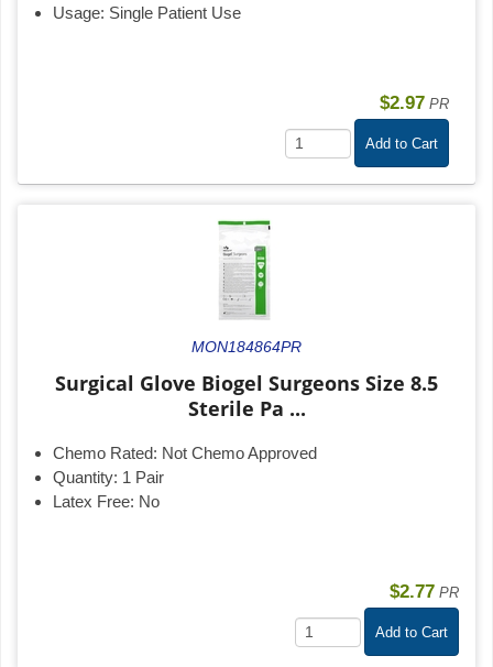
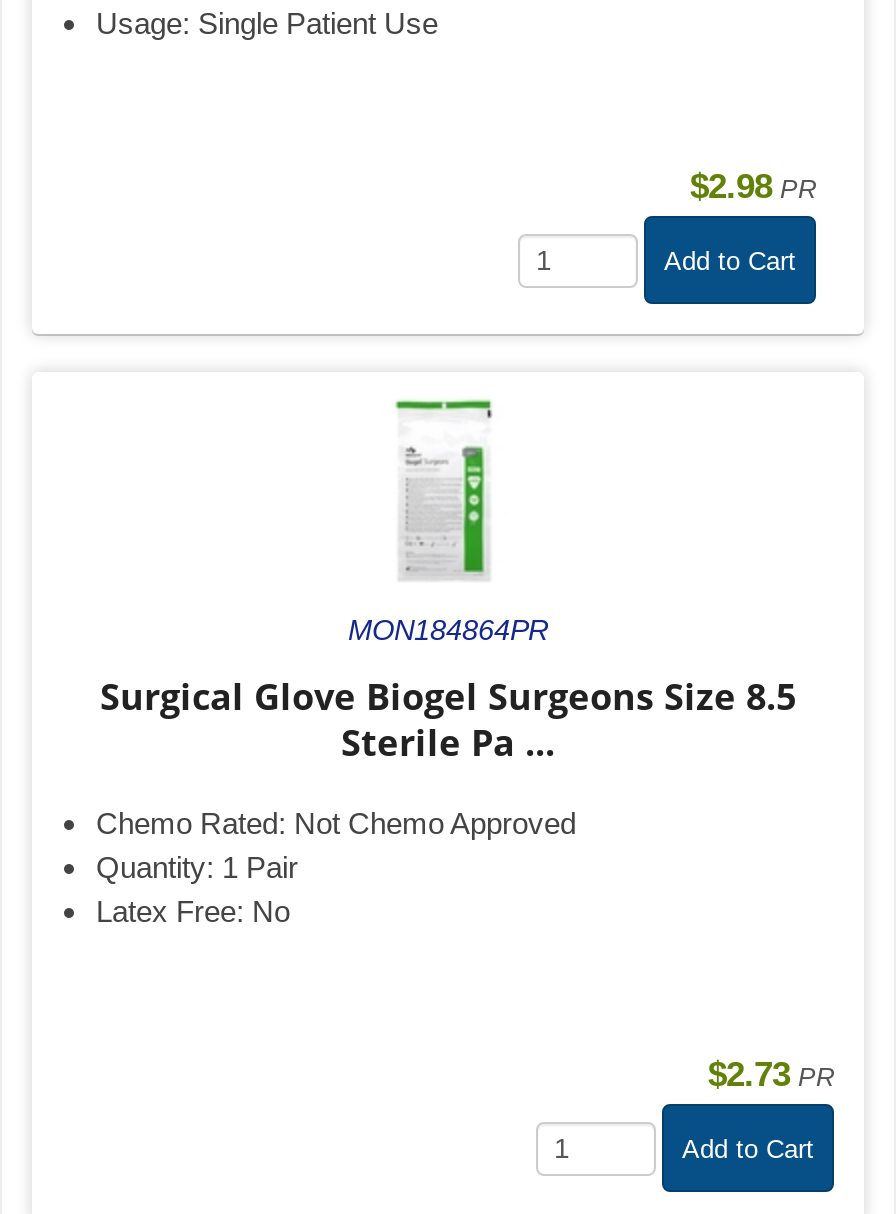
- $2.97 PR
+ $2.98 PR

- $2.77 PR
+ $2.73 PR
